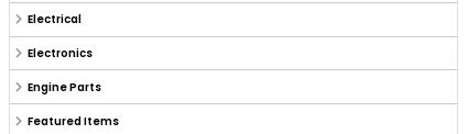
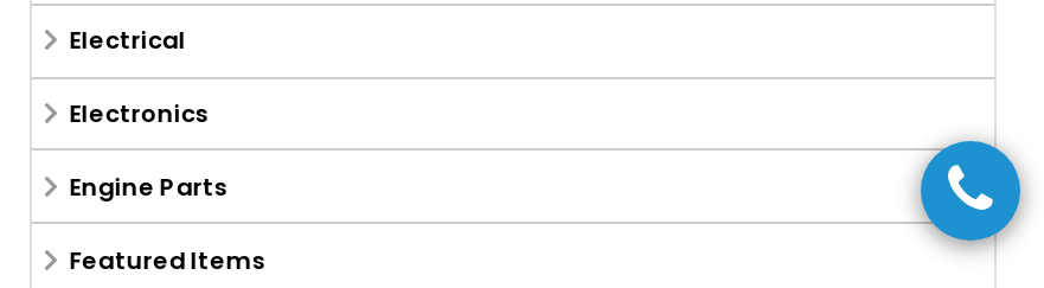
+ [image]
